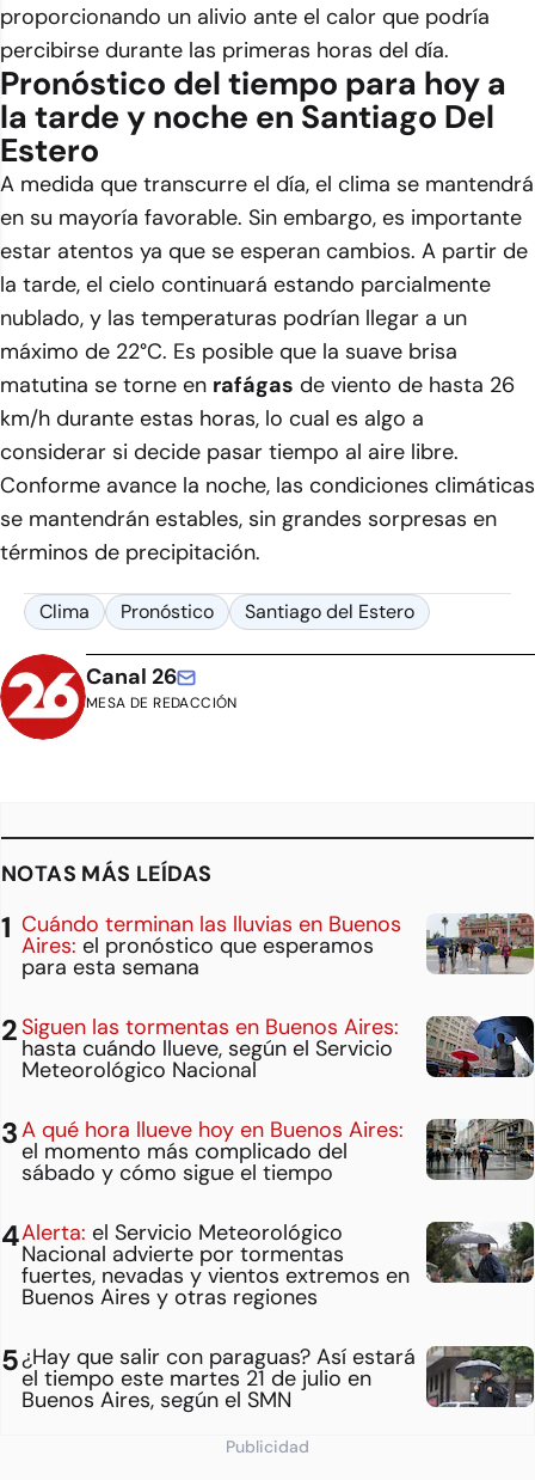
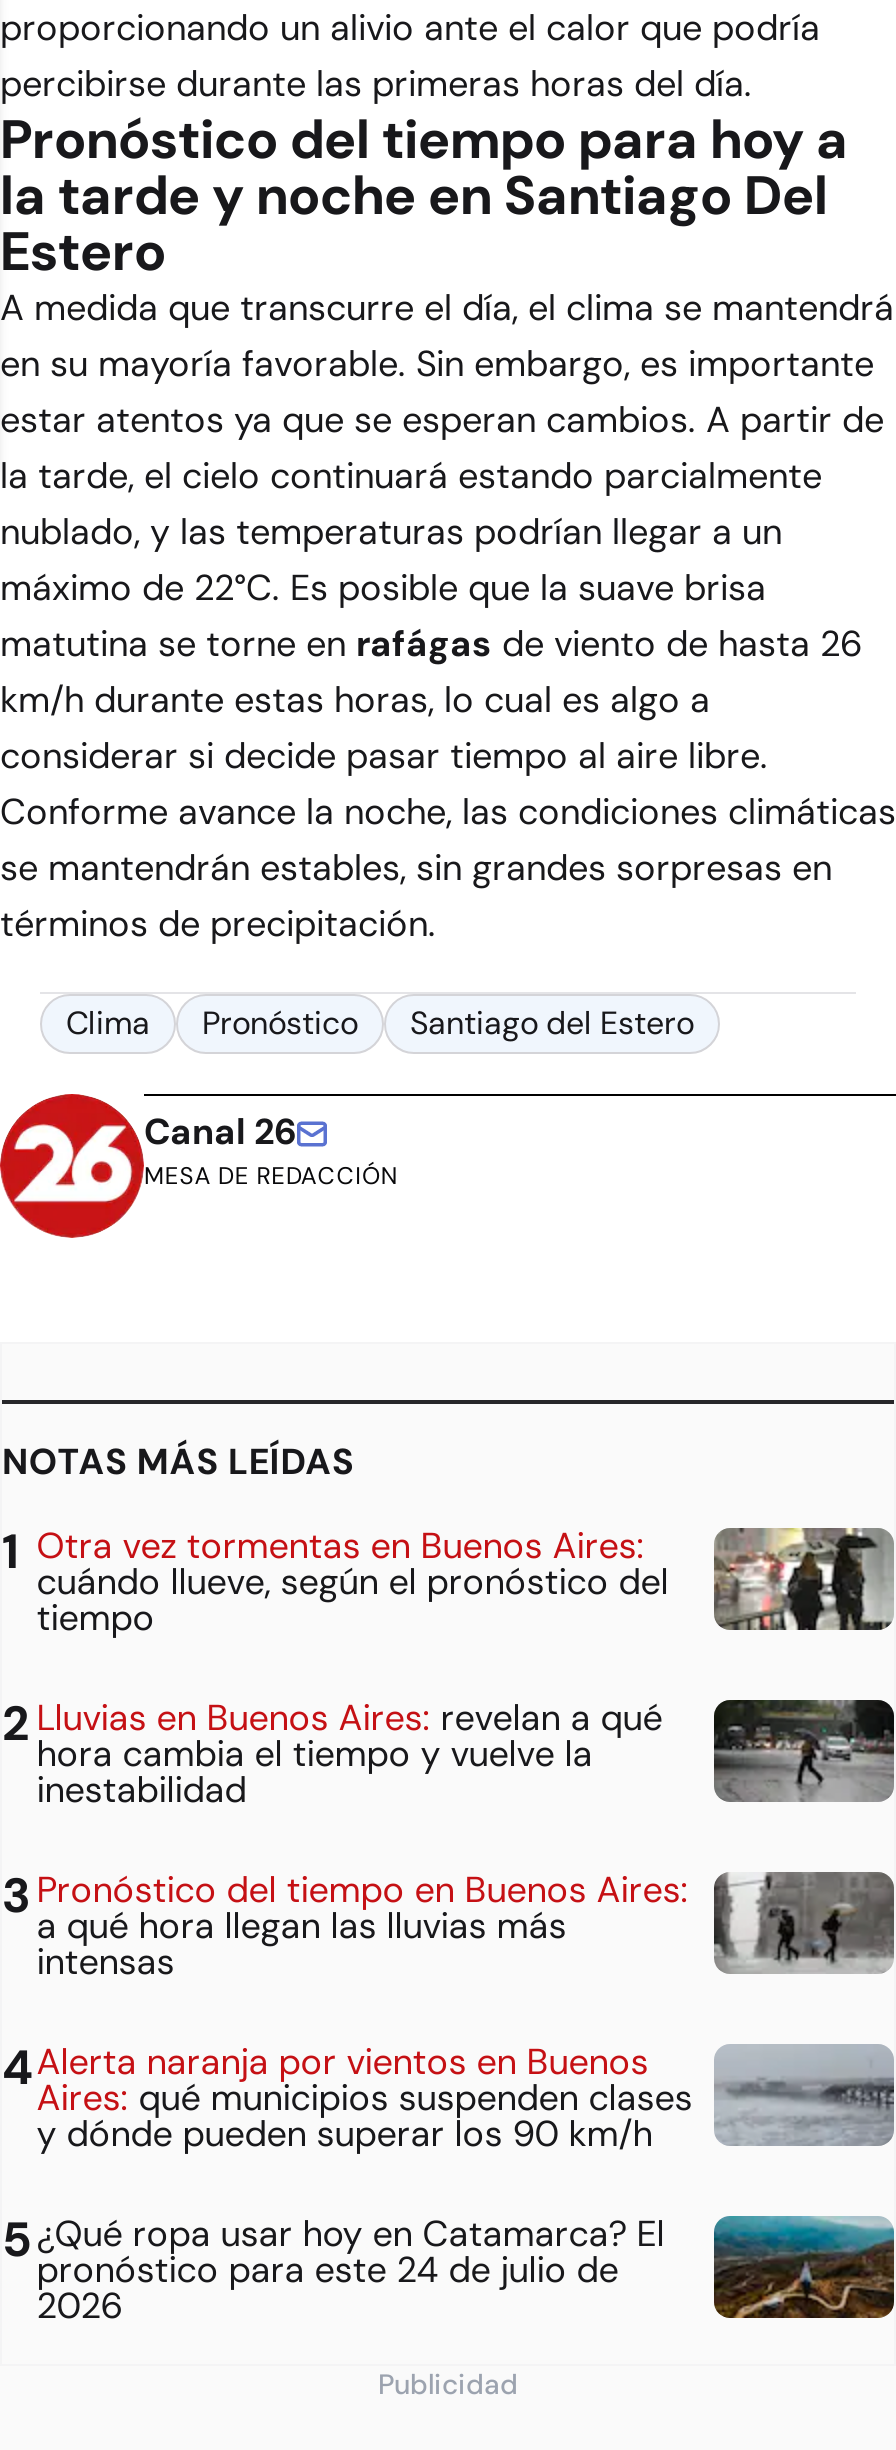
- [image]
- Cuándo terminan las lluvias en Buenos
- Aires: el pronóstico que esperamos
- para esta semana
+ [image]
+ Otra vez tormentas en Buenos Aires:
+ cuándo llueve, según el pronóstico del
+ tiempo

- [image]
- Siguen las tormentas en Buenos Aires:
- hasta cuándo llueve, según el Servicio
- Meteorológico Nacional
+ [image]
+ Lluvias en Buenos Aires: revelan a qué
+ hora cambia el tiempo y vuelve la
+ inestabilidad

- [image]
- A qué hora llueve hoy en Buenos Aires:
- el momento más complicado del
- sábado y cómo sigue el tiempo
+ [image]
+ Pronóstico del tiempo en Buenos Aires:
+ a qué hora llegan las lluvias más
+ intensas

- [image]
- Alerta: el Servicio Meteorológico
- Nacional advierte por tormentas
- fuertes, nevadas y vientos extremos en
- Buenos Aires y otras regiones
+ [image]
+ Alerta naranja por vientos en Buenos
+ Aires: qué municipios suspenden clases
+ y dónde pueden superar los 90 km/h

- [image]
- ¿Hay que salir con paraguas? Así estará
- el tiempo este martes 21 de julio en
- Buenos Aires, según el SMN
+ [image]
+ ¿Qué ropa usar hoy en Catamarca? El
+ pronóstico para este 24 de julio de
+ 2026
